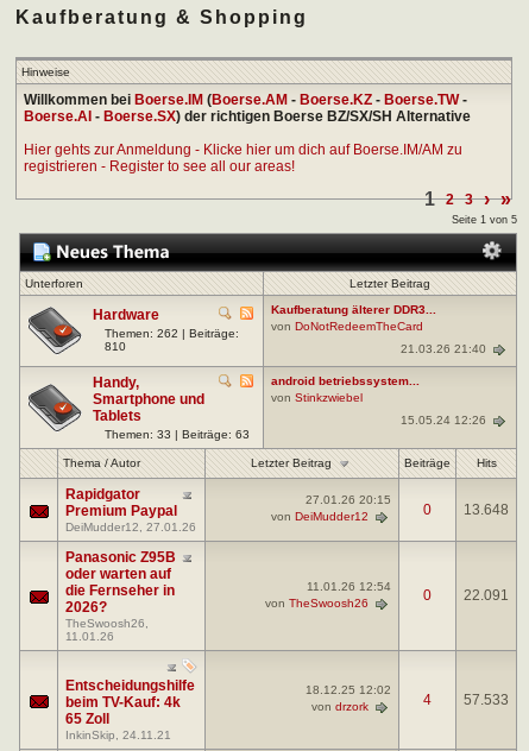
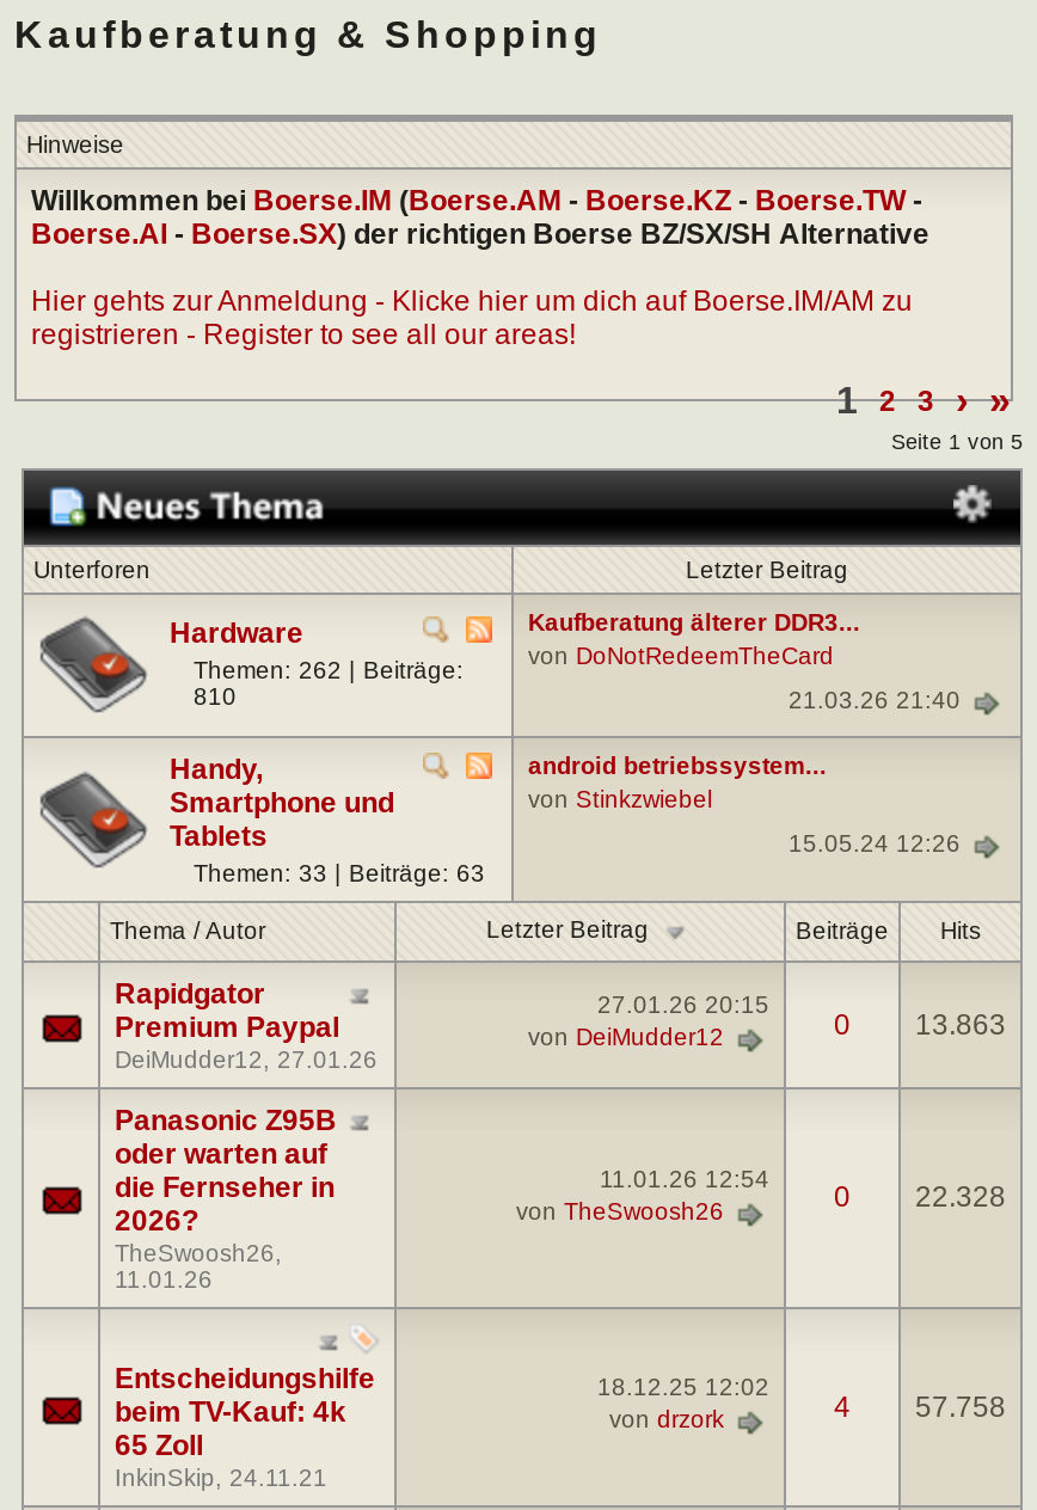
- 0 13.648
+ 0 13.863

- 0 22.091
+ 0 22.328

- 4 57.533
+ 4 57.758
